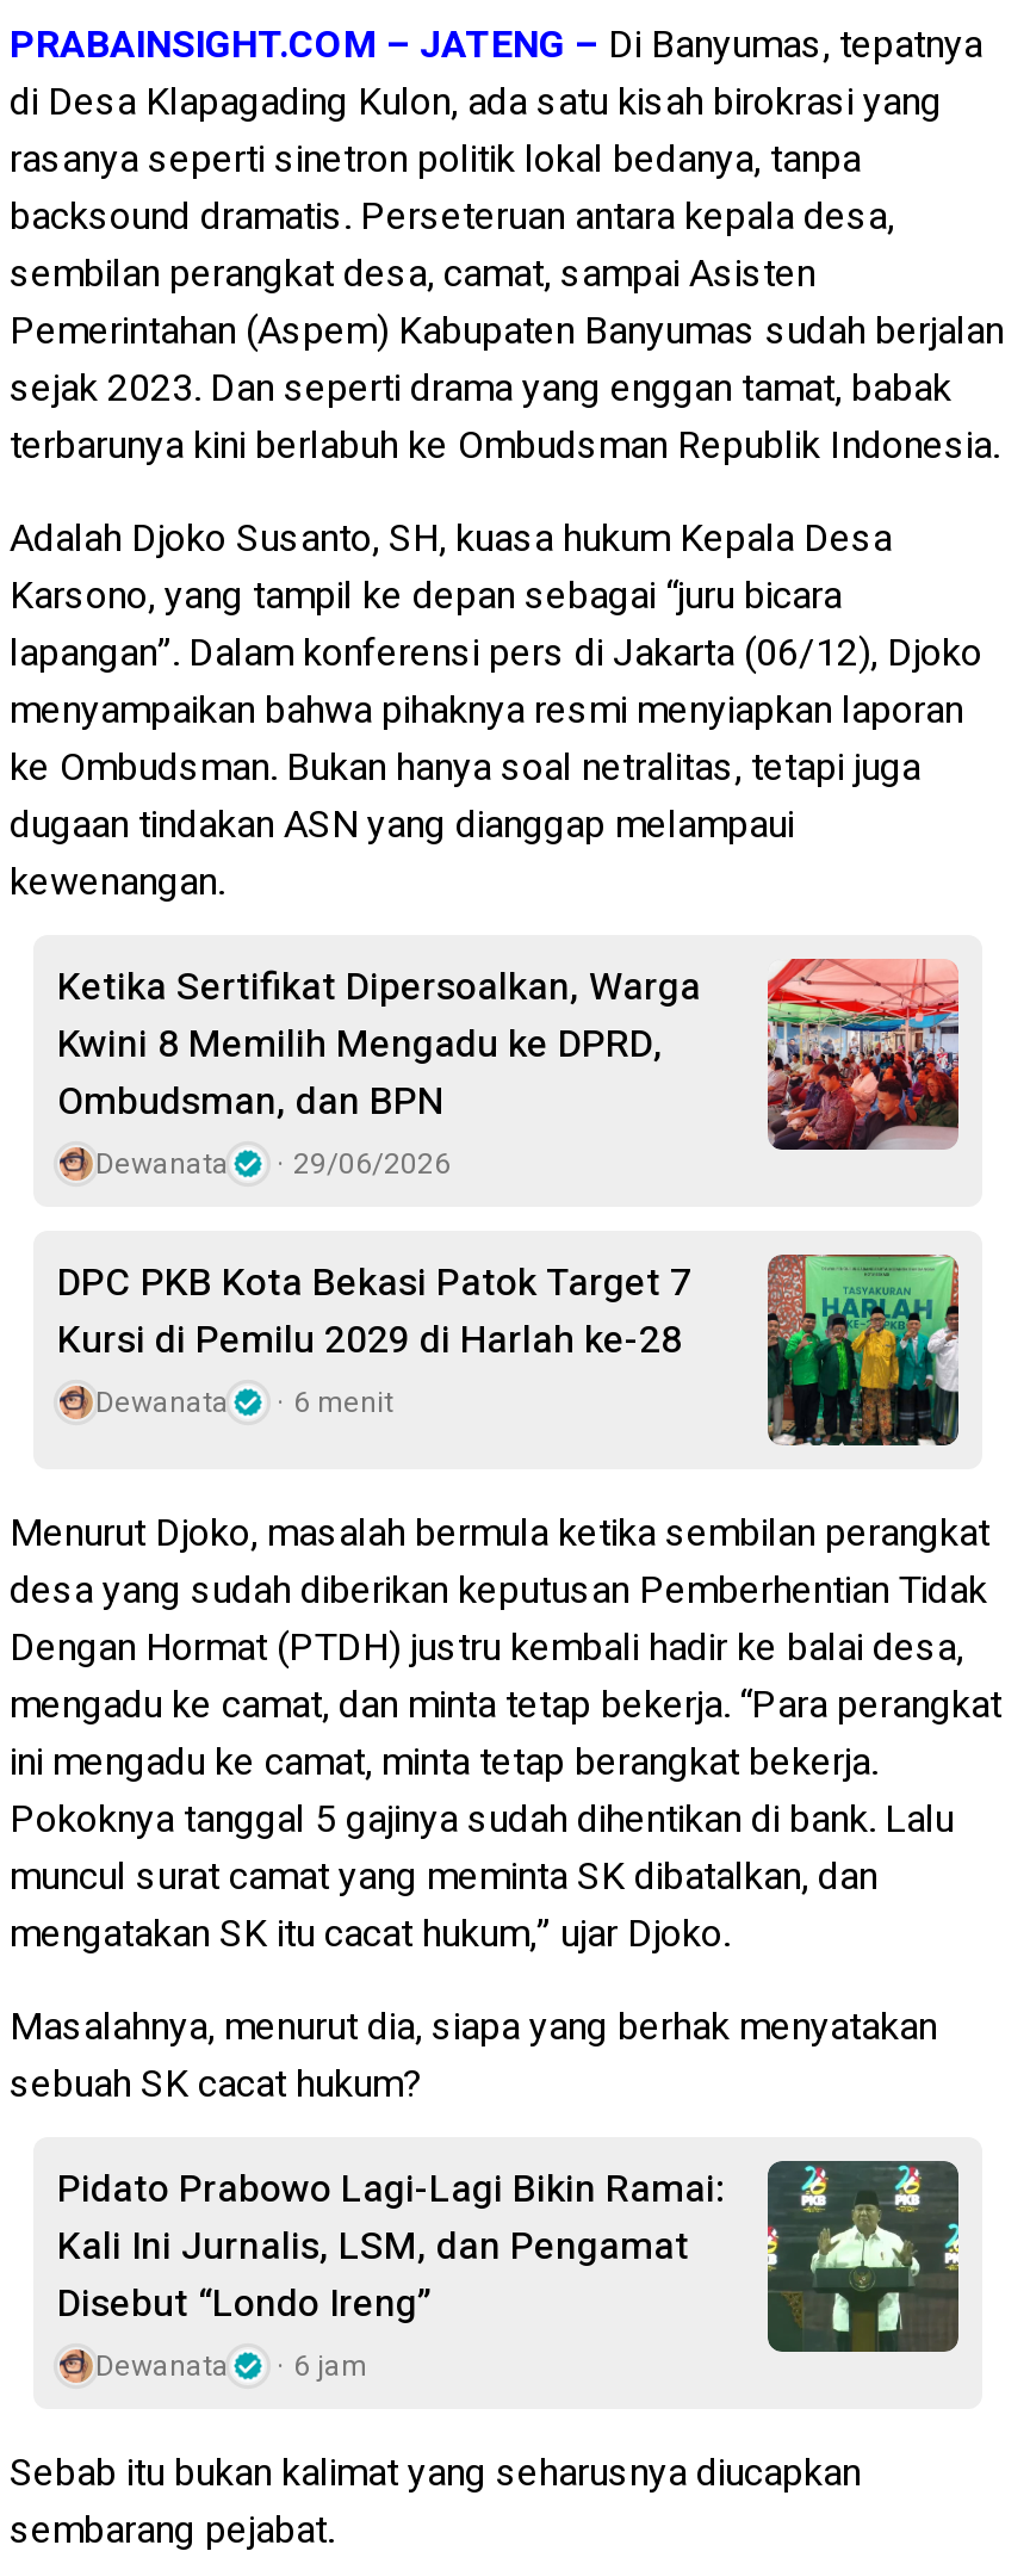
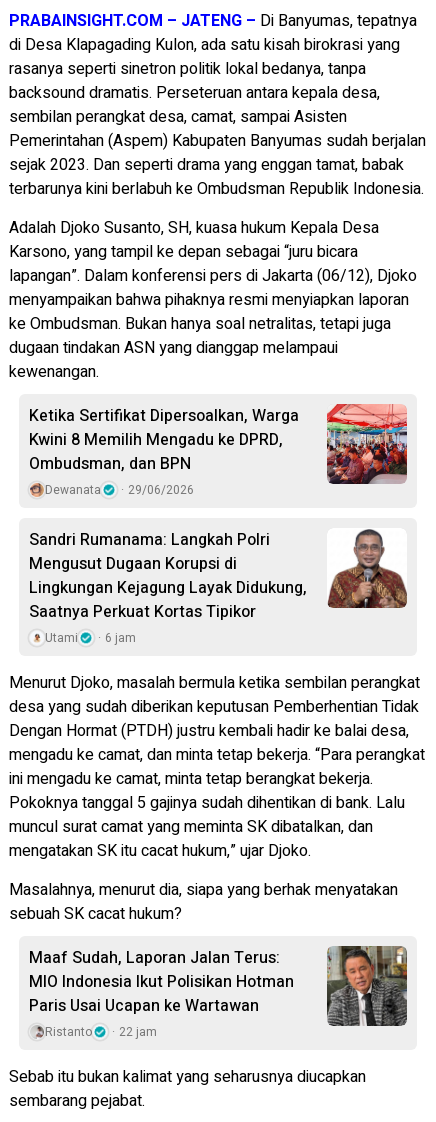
- [image]
- DPC PKB Kota Bekasi Patok Target 7
- Kursi di Pemilu 2029 di Harlah ke-28
- Dewanata
- 6 menit
+ [image]
+ Sandri Rumanama: Langkah Polri
+ Mengusut Dugaan Korupsi di
+ Lingkungan Kejagung Layak Didukung,
+ Saatnya Perkuat Kortas Tipikor
+ Utami
+ 6 jam

- [image]
- Pidato Prabowo Lagi-Lagi Bikin Ramai:
- Kali Ini Jurnalis, LSM, dan Pengamat
- Disebut “Londo Ireng”
- Dewanata
- 6 jam
+ [image]
+ Maaf Sudah, Laporan Jalan Terus:
+ MIO Indonesia Ikut Polisikan Hotman
+ Paris Usai Ucapan ke Wartawan
+ Ristanto
+ 22 jam
